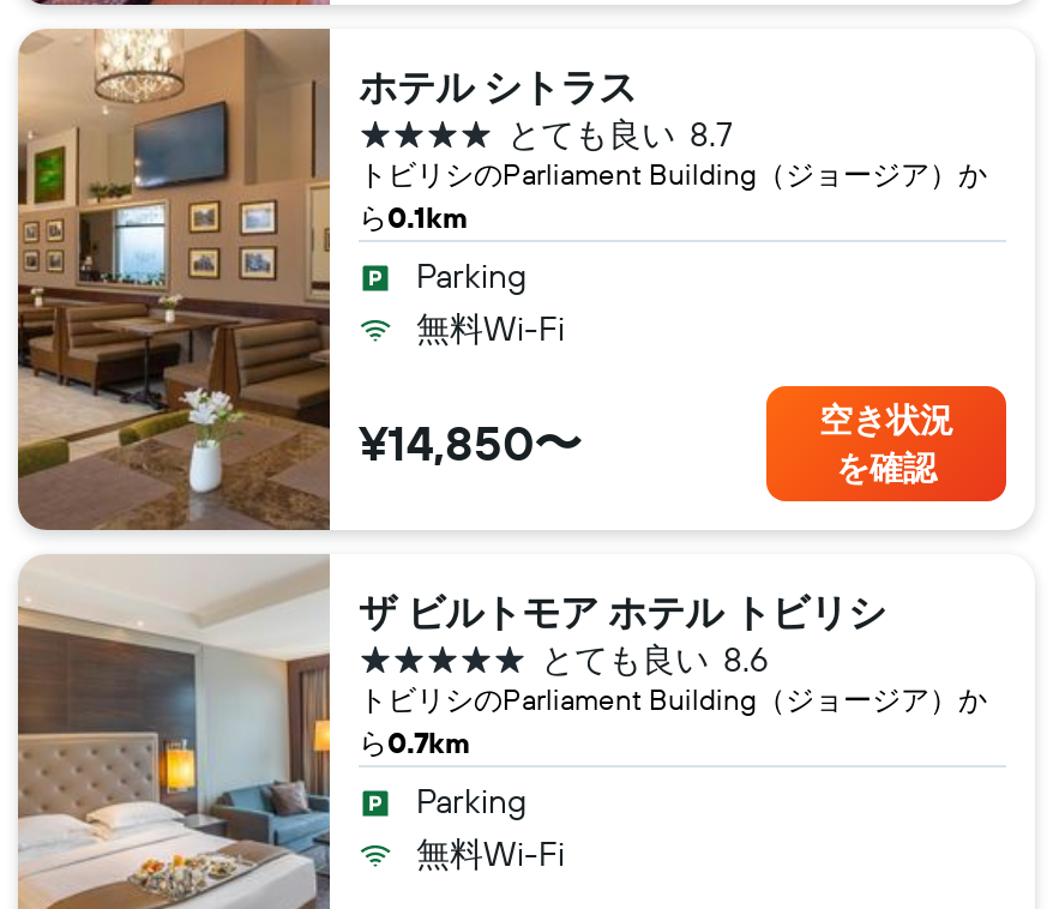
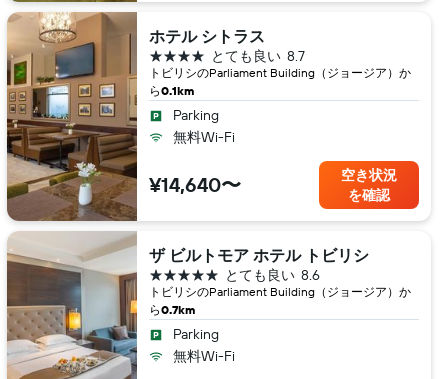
- ¥14,850〜
+ ¥14,640〜
